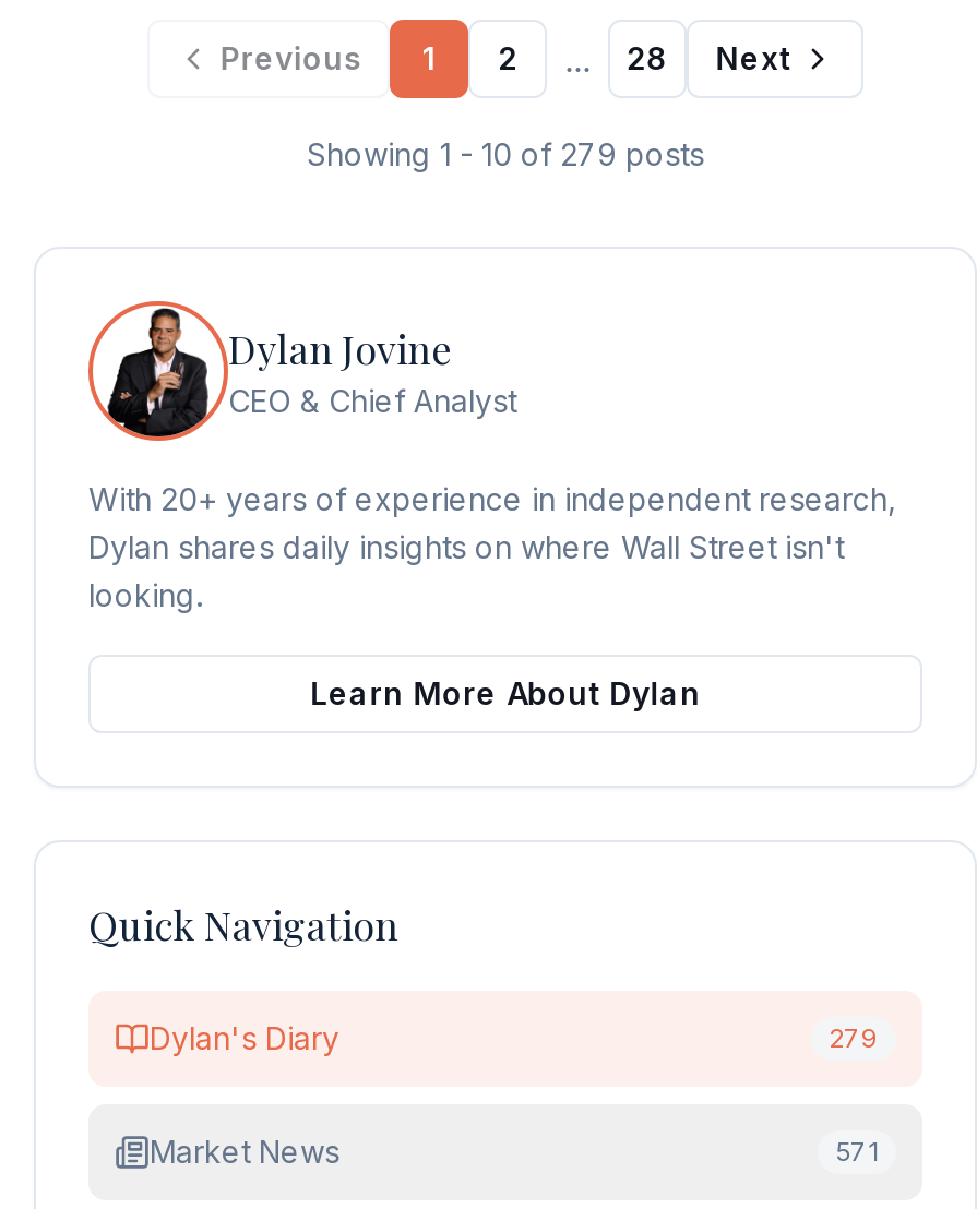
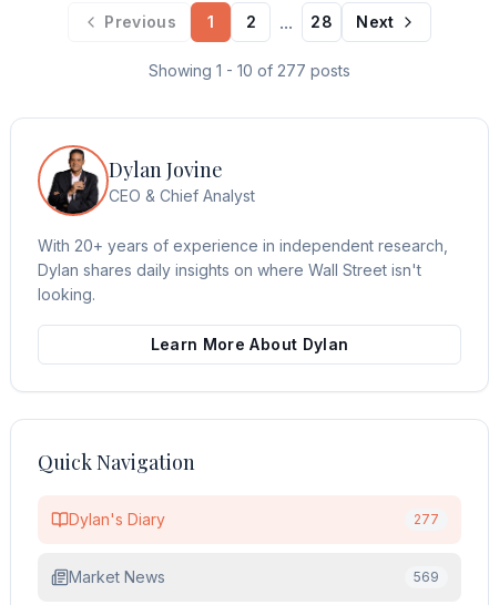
- Showing 1 - 10 of 279 posts
+ Showing 1 - 10 of 277 posts

- 279
+ 277

- 571
+ 569
